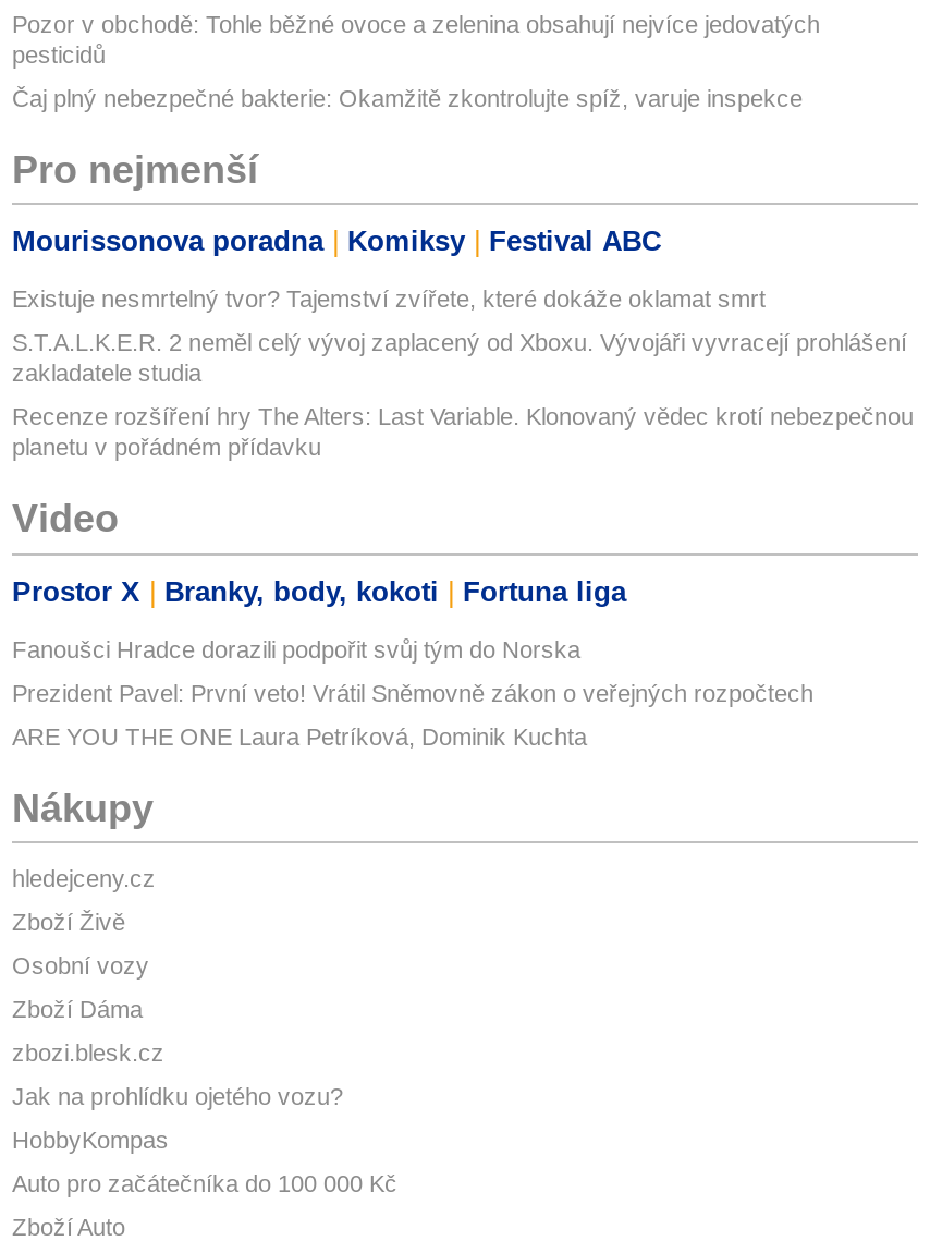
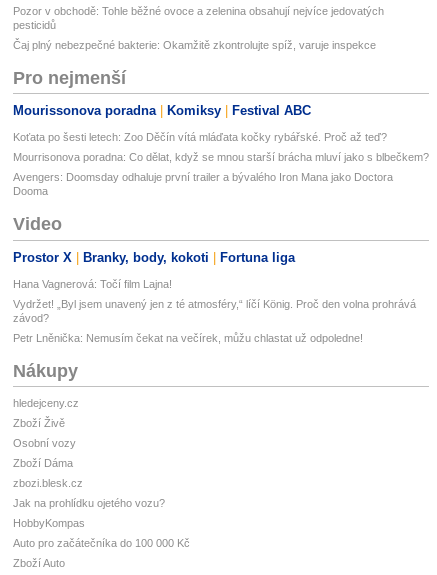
- Existuje nesmrtelný tvor? Tajemství zvířete, které dokáže oklamat smrt
+ Koťata po šesti letech: Zoo Děčín vítá mláďata kočky rybářské. Proč až teď?

- S.T.A.L.K.E.R. 2 neměl celý vývoj zaplacený od Xboxu. Vývojáři vyvracejí prohlášení
- zakladatele studia
+ Mourrisonova poradna: Co dělat, když se mnou starší brácha mluví jako s blbečkem?

- Recenze rozšíření hry The Alters: Last Variable. Klonovaný vědec krotí nebezpečnou
- planetu v pořádném přídavku
+ Avengers: Doomsday odhaluje první trailer a bývalého Iron Mana jako Doctora
+ Dooma

- Fanoušci Hradce dorazili podpořit svůj tým do Norska
+ Hana Vagnerová: Točí film Lajna!

- Prezident Pavel: První veto! Vrátil Sněmovně zákon o veřejných rozpočtech
+ Vydržet! „Byl jsem unavený jen z té atmosféry,“ líčí König. Proč den volna prohrává
+ závod?

- ARE YOU THE ONE Laura Petríková, Dominik Kuchta
+ Petr Lněnička: Nemusím čekat na večírek, můžu chlastat už odpoledne!
